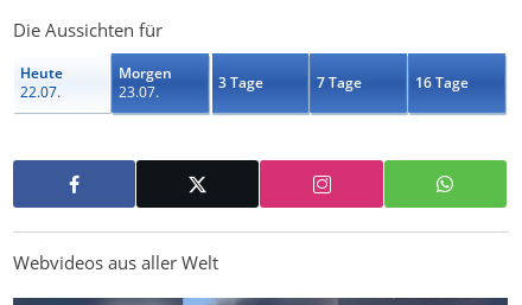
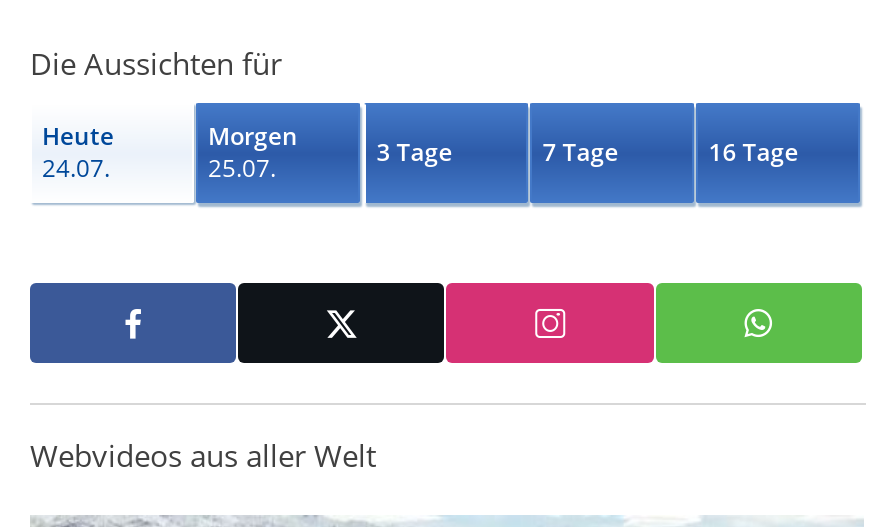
- 22.07.
+ 24.07.

- 23.07.
+ 25.07.
